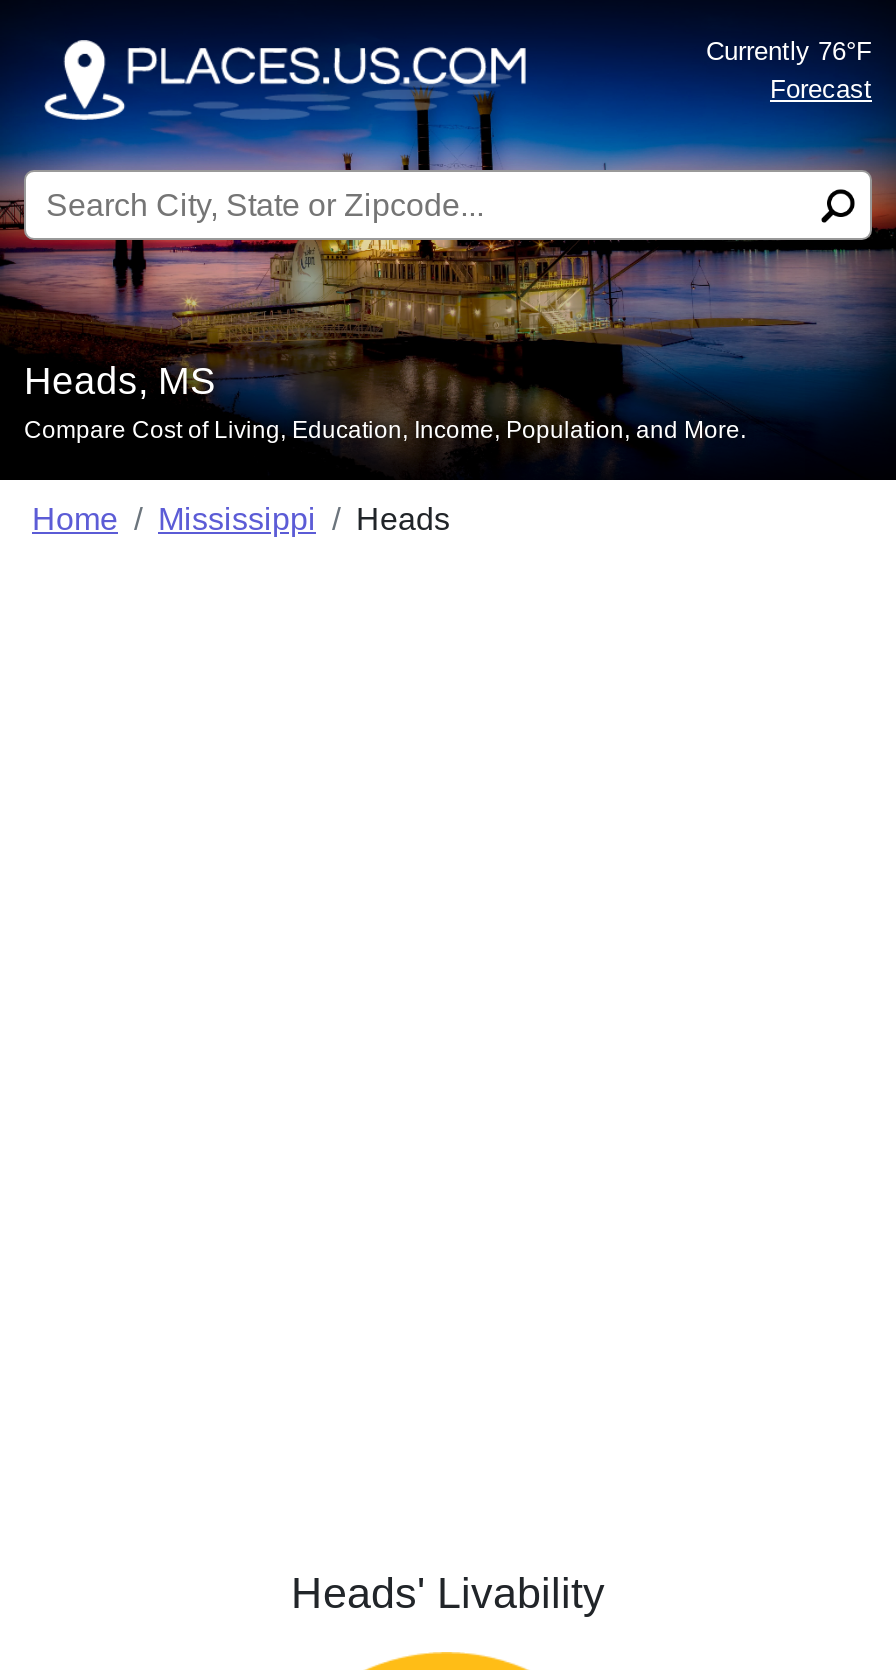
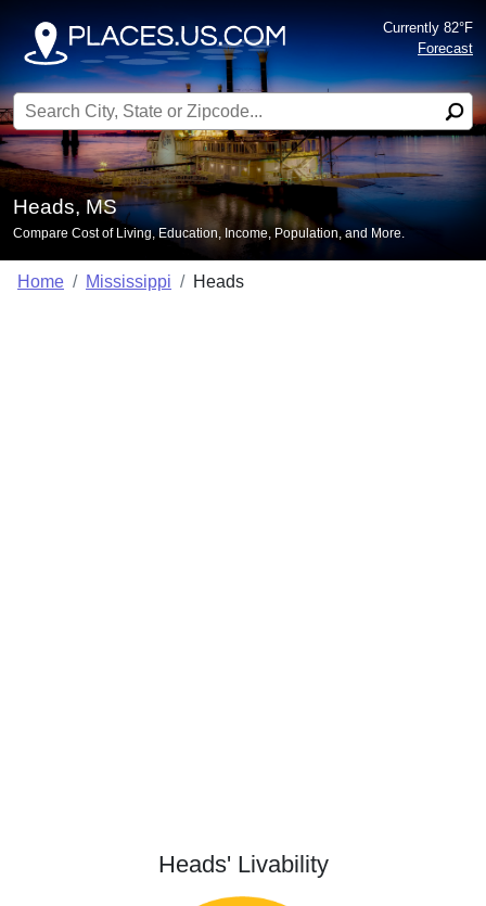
- Currently 76°F
+ Currently 82°F
